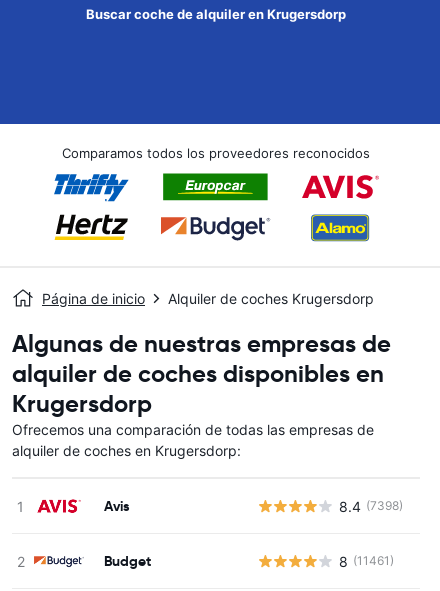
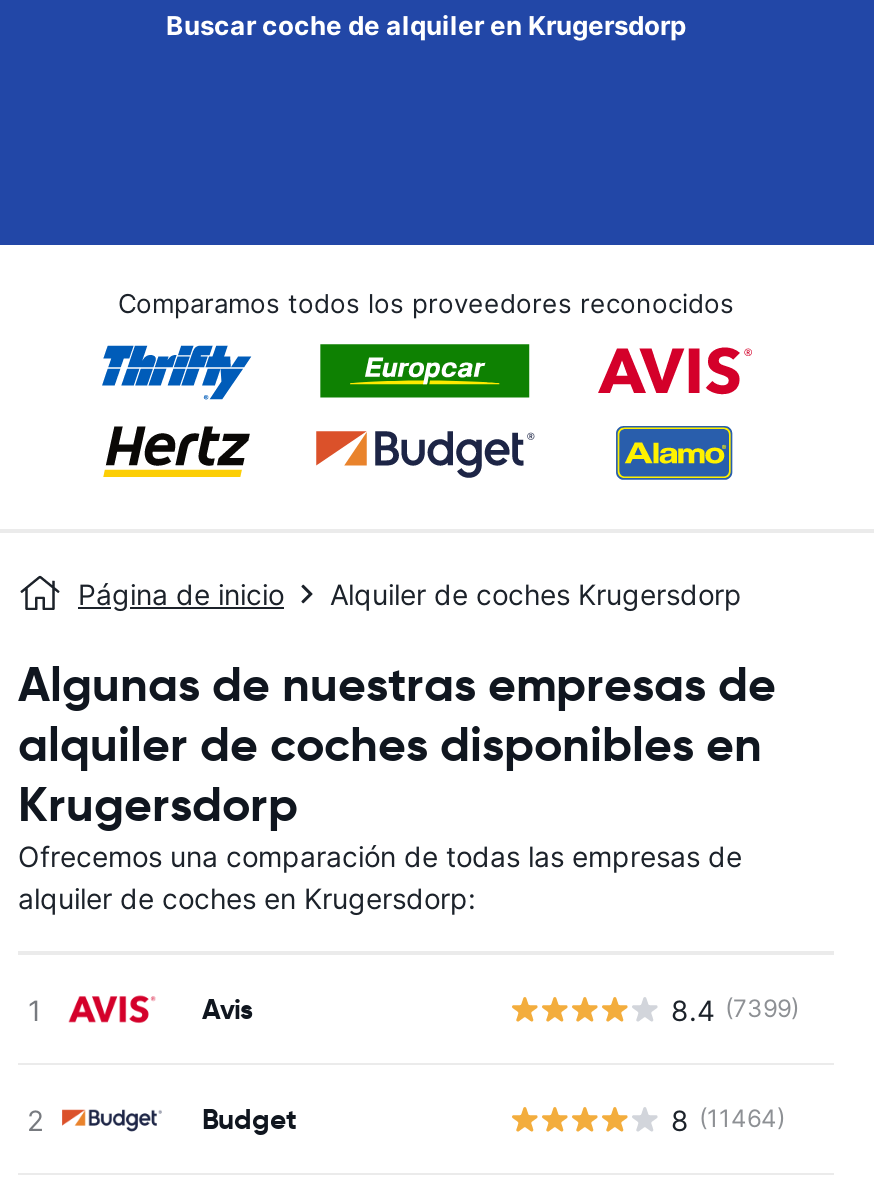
- 8.4 (7398)
+ 8.4 (7399)

- 8 (11461)
+ 8 (11464)
